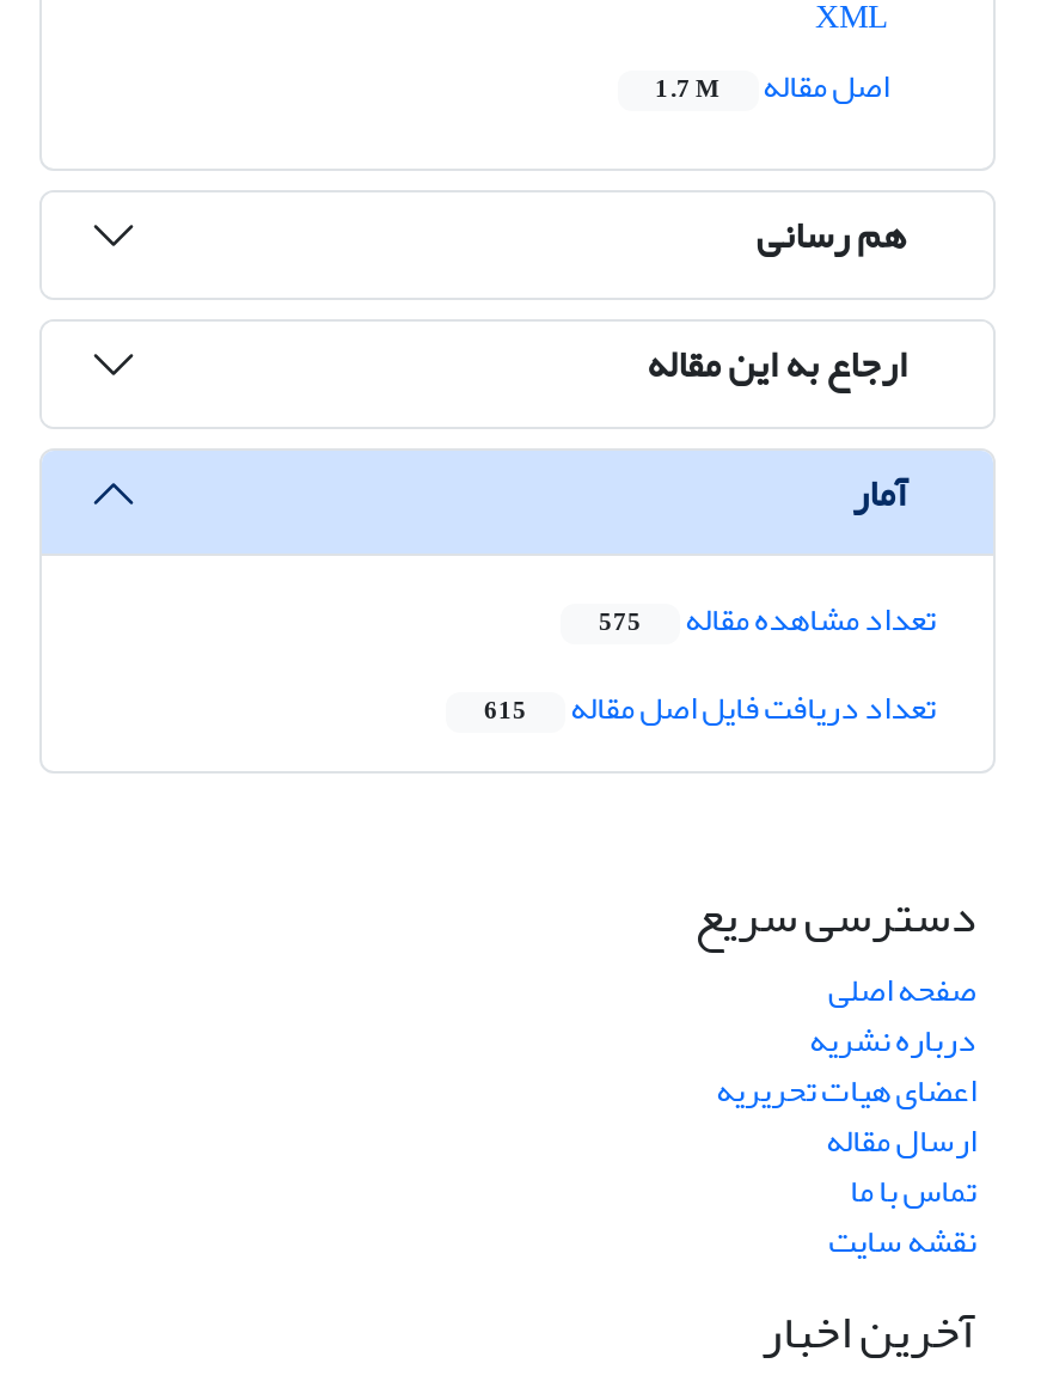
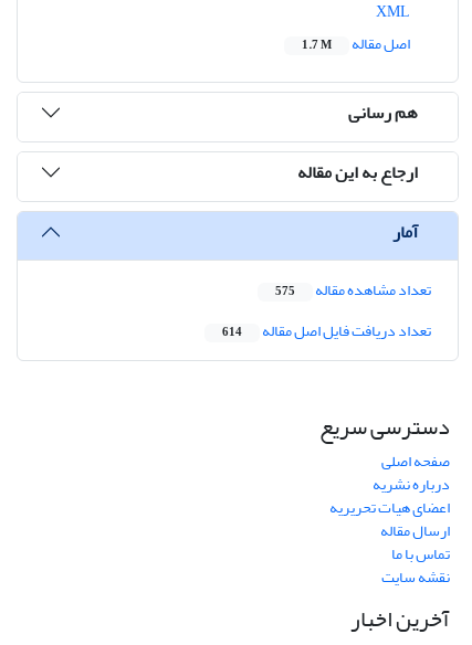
- تعداد دریافت فایل اصل مقاله 615
+ تعداد دریافت فایل اصل مقاله 614
